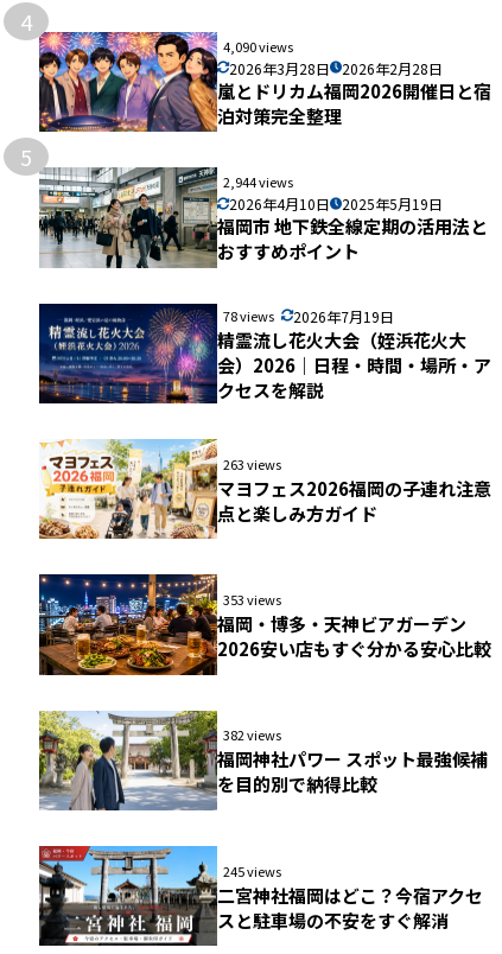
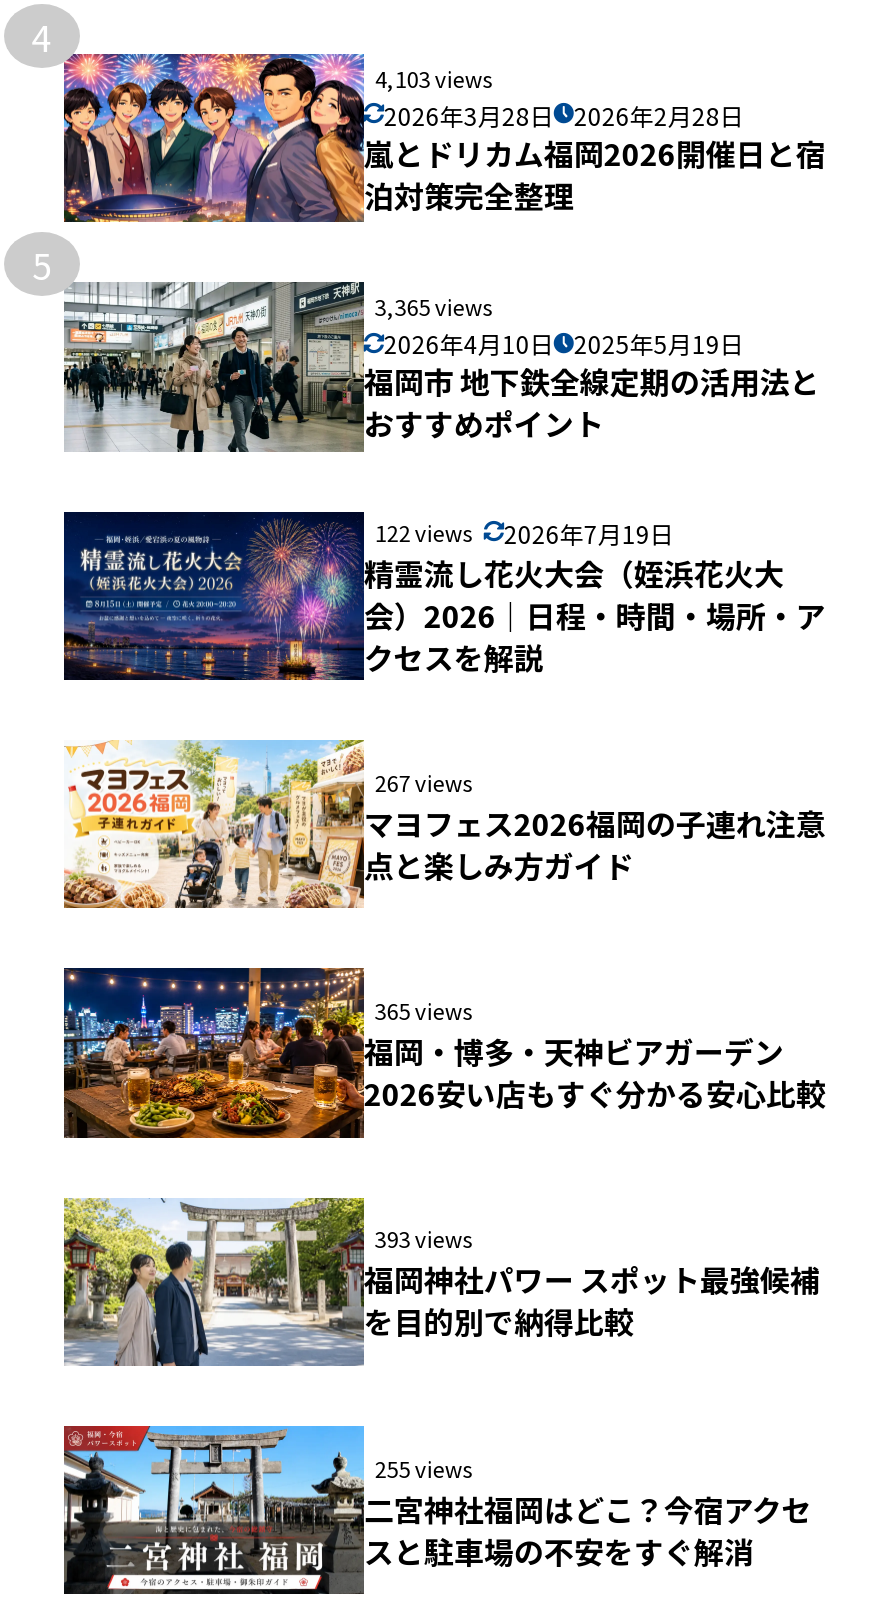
- 4,090 views
+ 4,103 views

- 2,944 views
+ 3,365 views

- 78 views 2026年7月19日
+ 122 views 2026年7月19日

- 263 views
+ 267 views

- 353 views
+ 365 views

- 382 views
+ 393 views

- 245 views
+ 255 views
